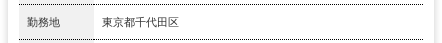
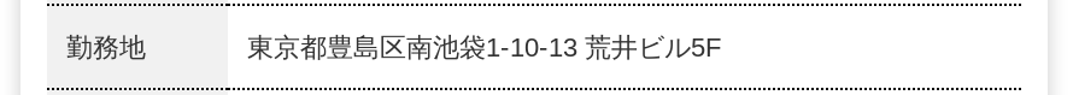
- 東京都千代田区
+ 東京都豊島区南池袋1-10-13 荒井ビル5F
